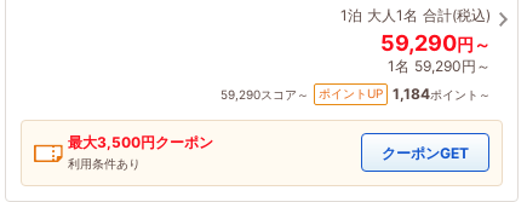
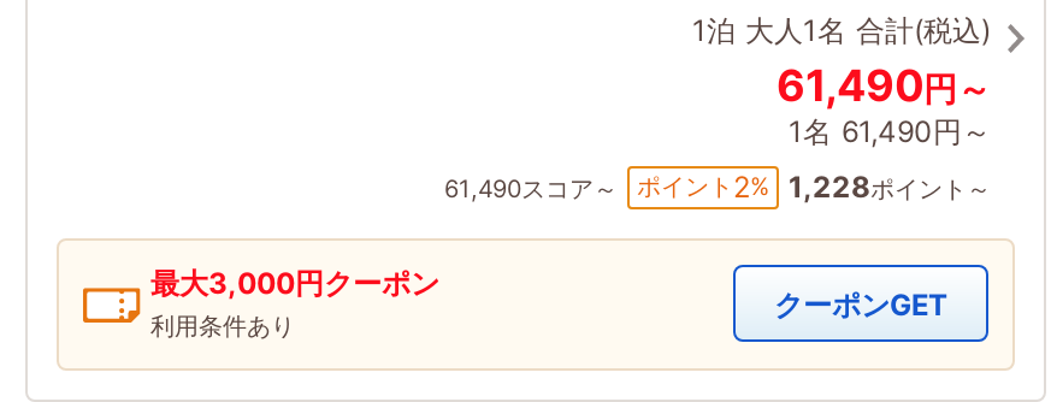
- 59,290円～
- 1名 59,290円～
+ 61,490円～
+ 1名 61,490円～

- 59,290スコア～
- ポイントUP
- 1,184ポイント～
+ 61,490スコア～
+ ポイント2% 1,228ポイント～

- 最大3,500円クーポン
+ 最大3,000円クーポン
